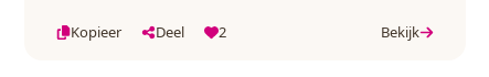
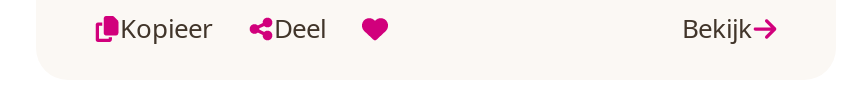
- 2
